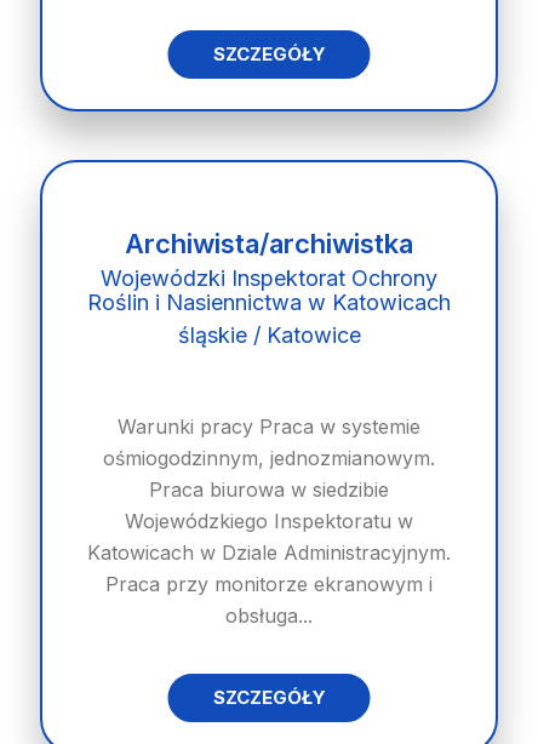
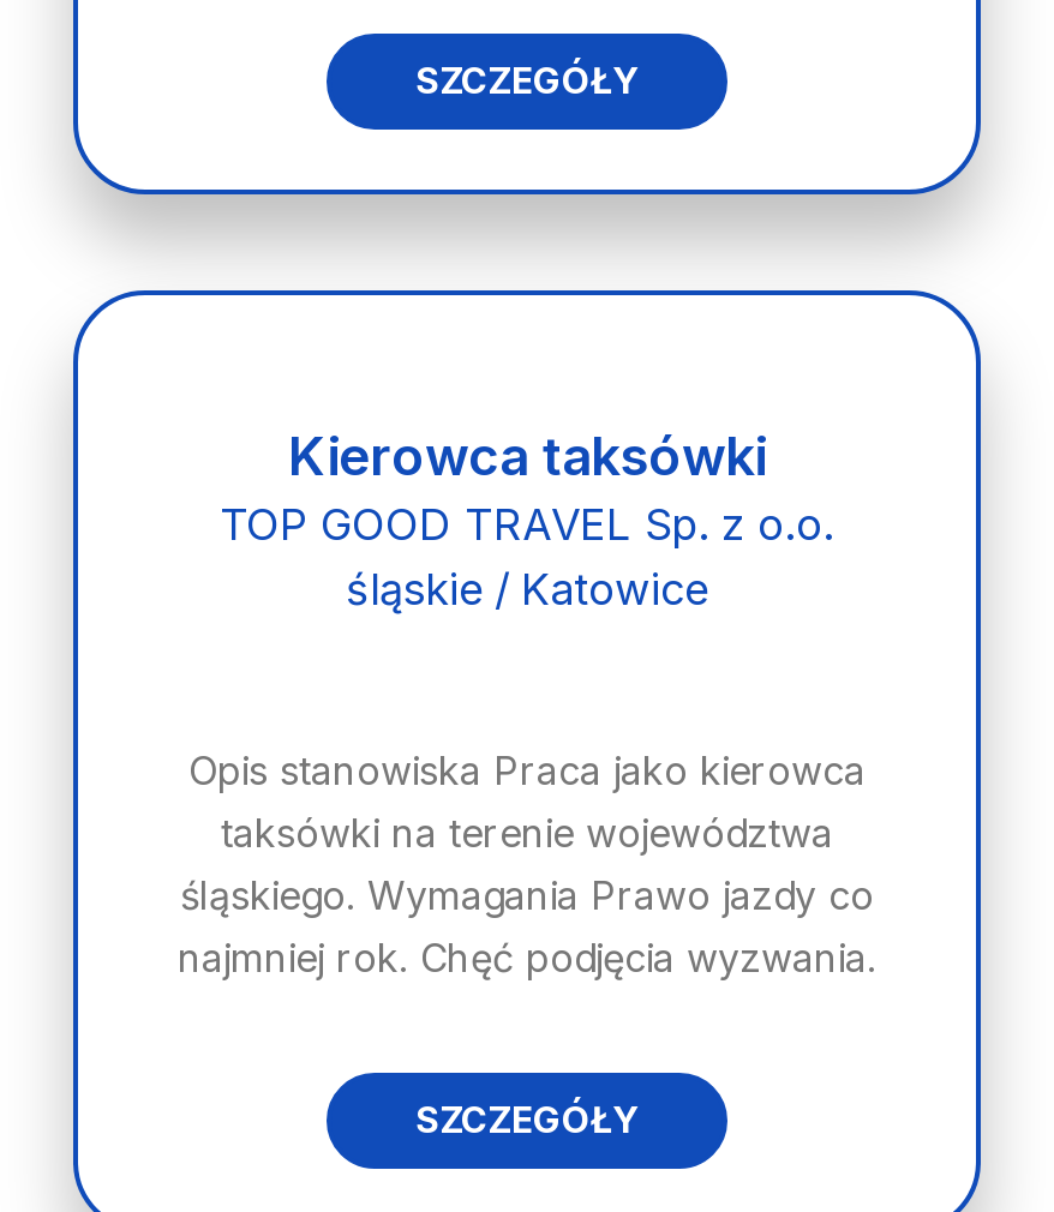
- Archiwista/archiwistka
- Wojewódzki Inspektorat Ochrony
- Roślin i Nasiennictwa w Katowicach
+ Kierowca taksówki
+ TOP GOOD TRAVEL Sp. z o.o.

- Warunki pracy Praca w systemie
- ośmiogodzinnym, jednozmianowym.
- Praca biurowa w siedzibie
- Wojewódzkiego Inspektoratu w
- Katowicach w Dziale Administracyjnym.
- Praca przy monitorze ekranowym i
- obsługa...
+ Opis stanowiska Praca jako kierowca
+ taksówki na terenie województwa
+ śląskiego. Wymagania Prawo jazdy co
+ najmniej rok. Chęć podjęcia wyzwania.
